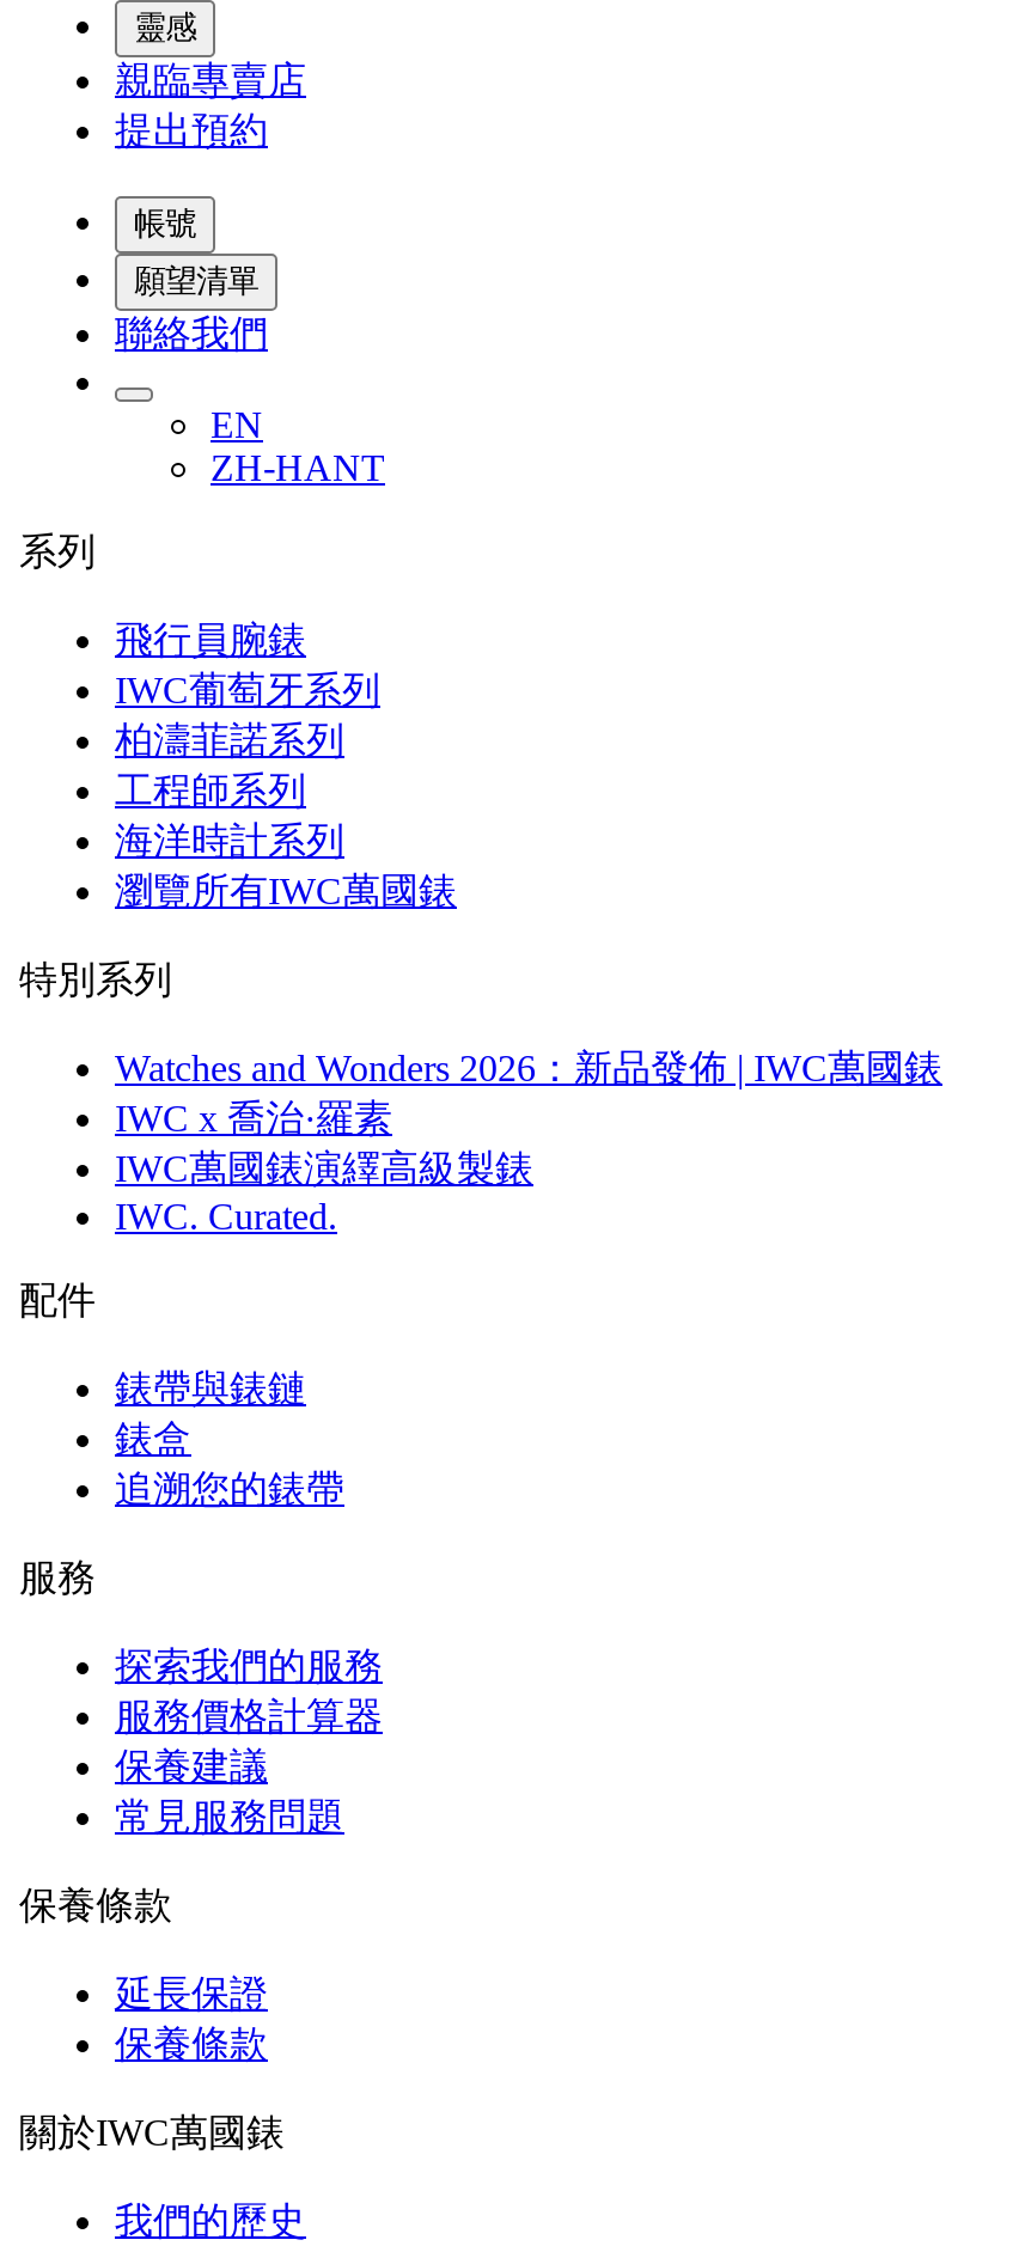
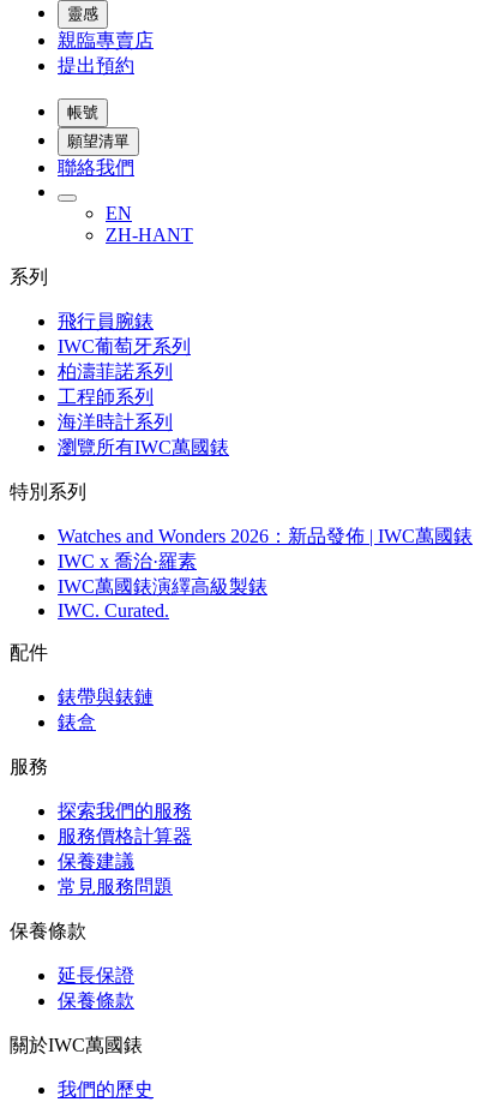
- 追溯您的錶帶
